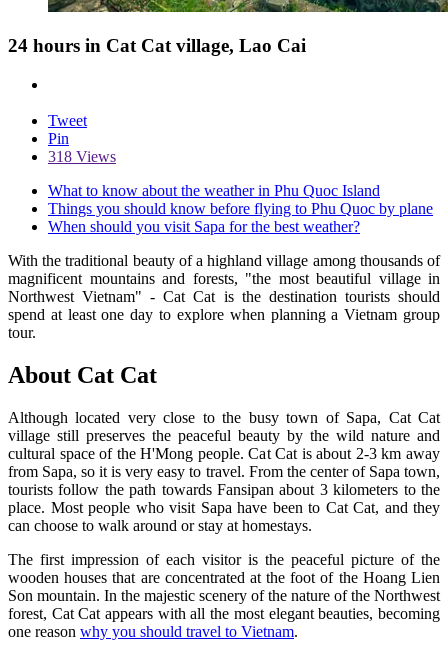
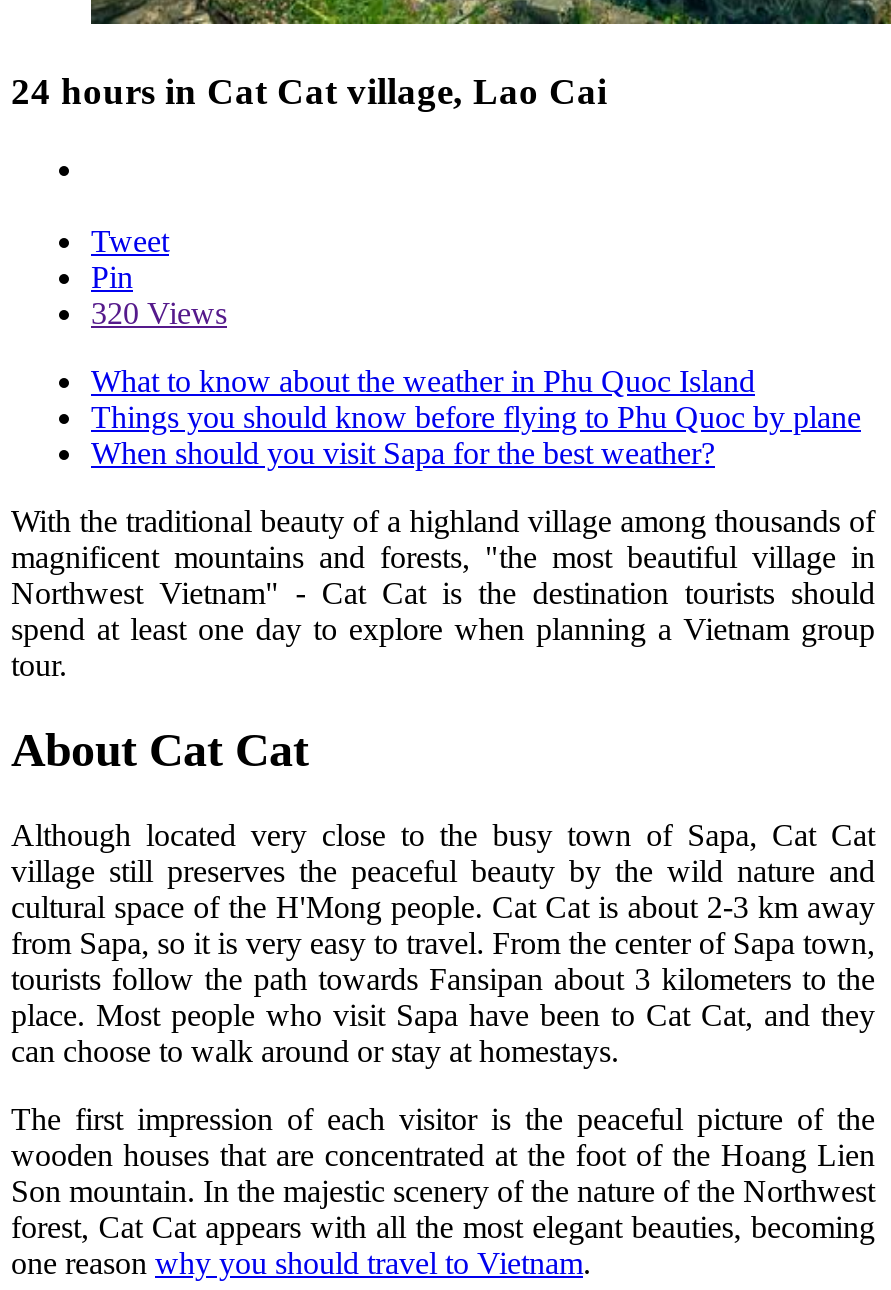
- 318 Views
+ 320 Views
